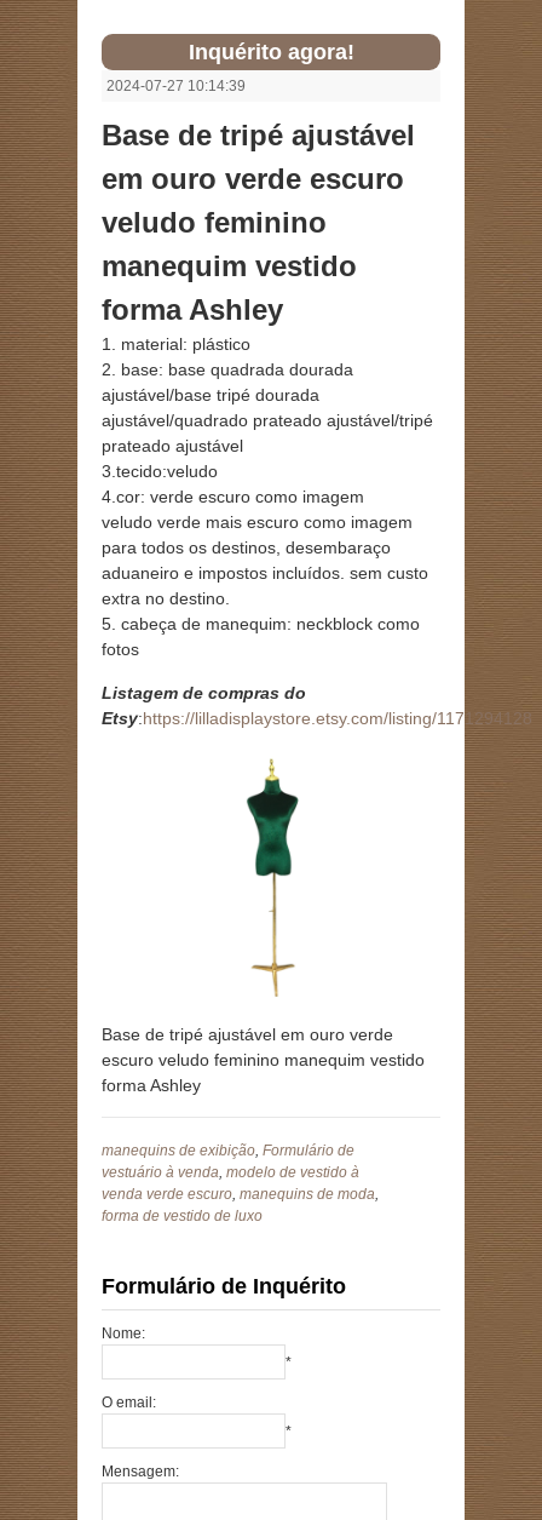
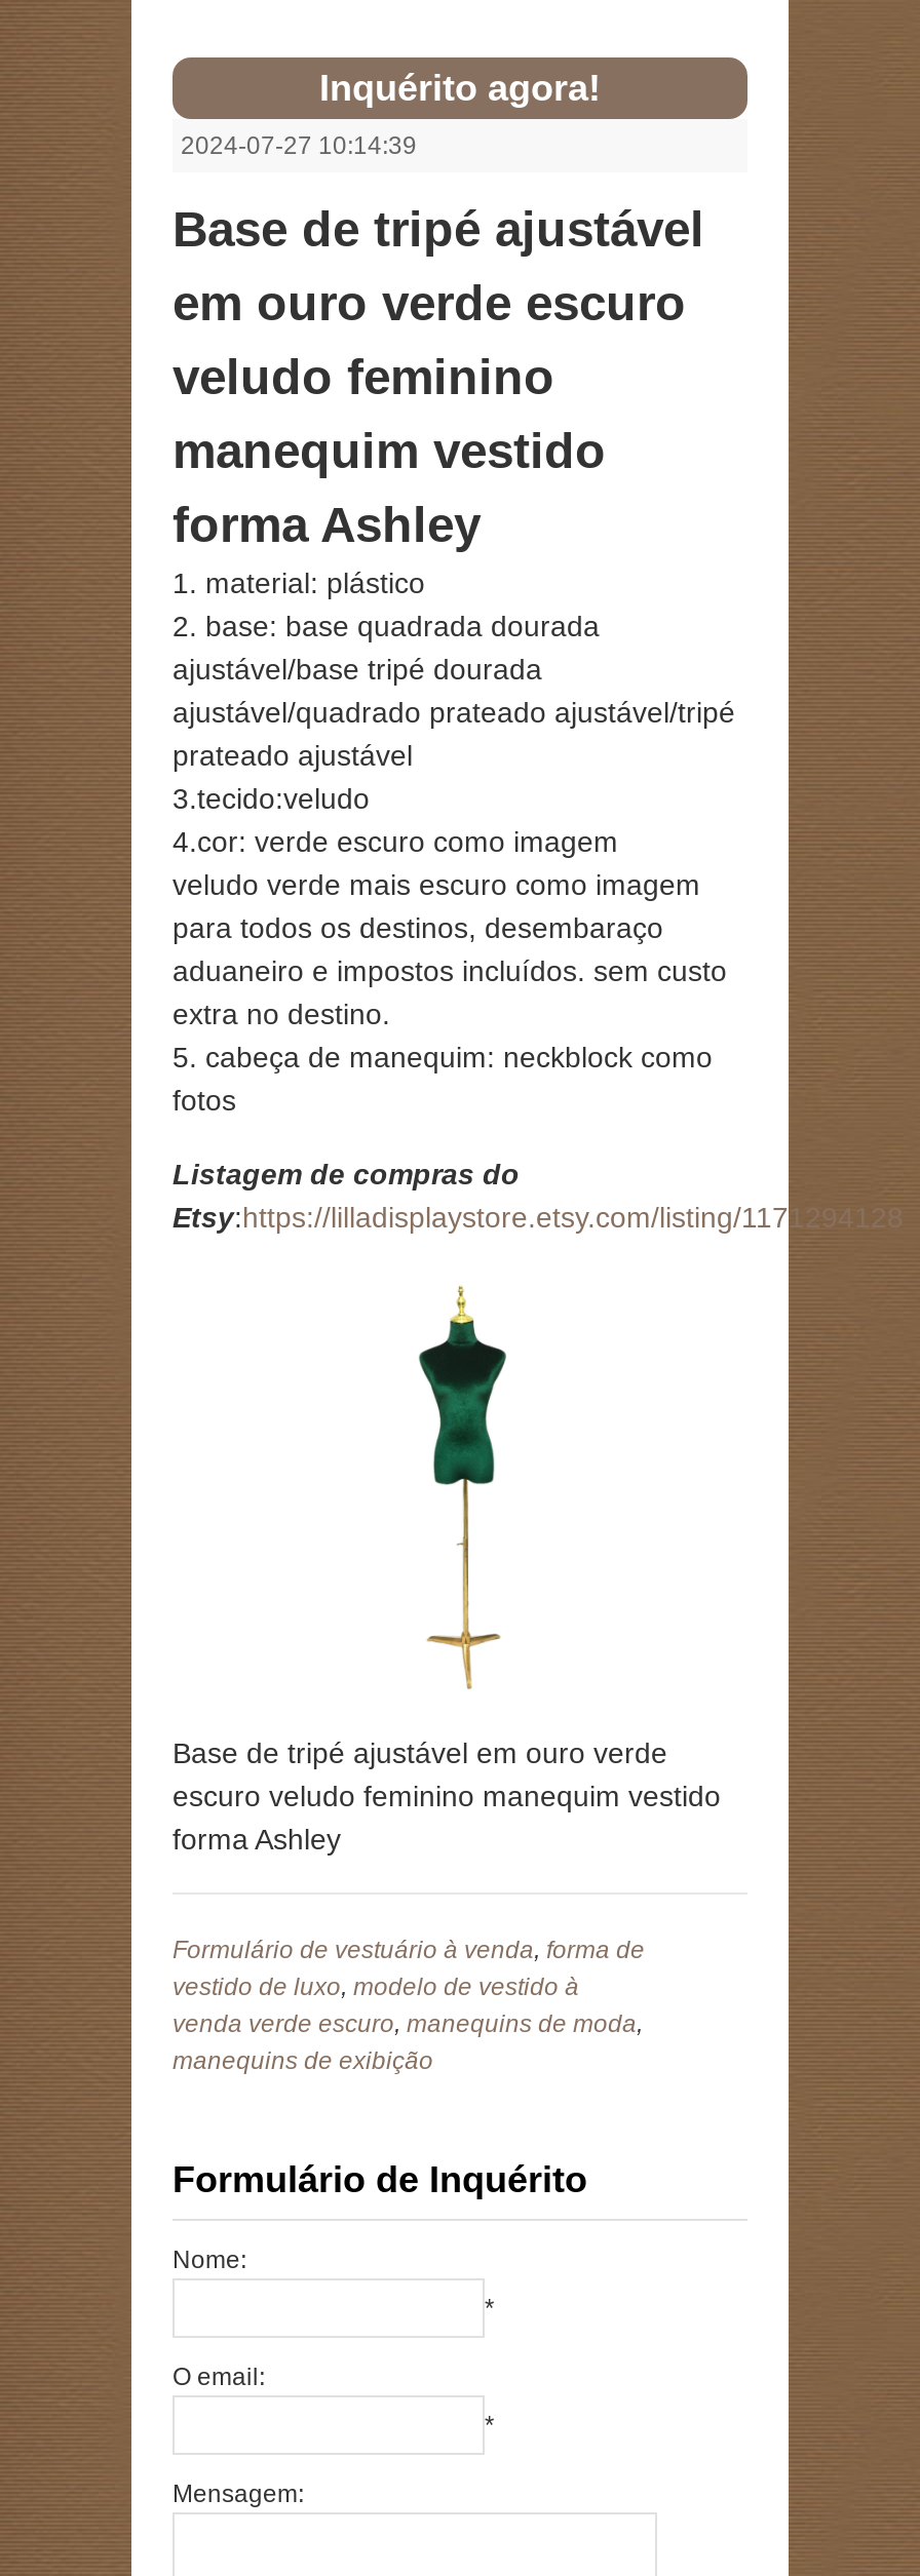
- manequins de exibição, Formulário de
- vestuário à venda, modelo de vestido à
+ Formulário de vestuário à venda, forma de
+ vestido de luxo, modelo de vestido à

- forma de vestido de luxo
+ manequins de exibição
